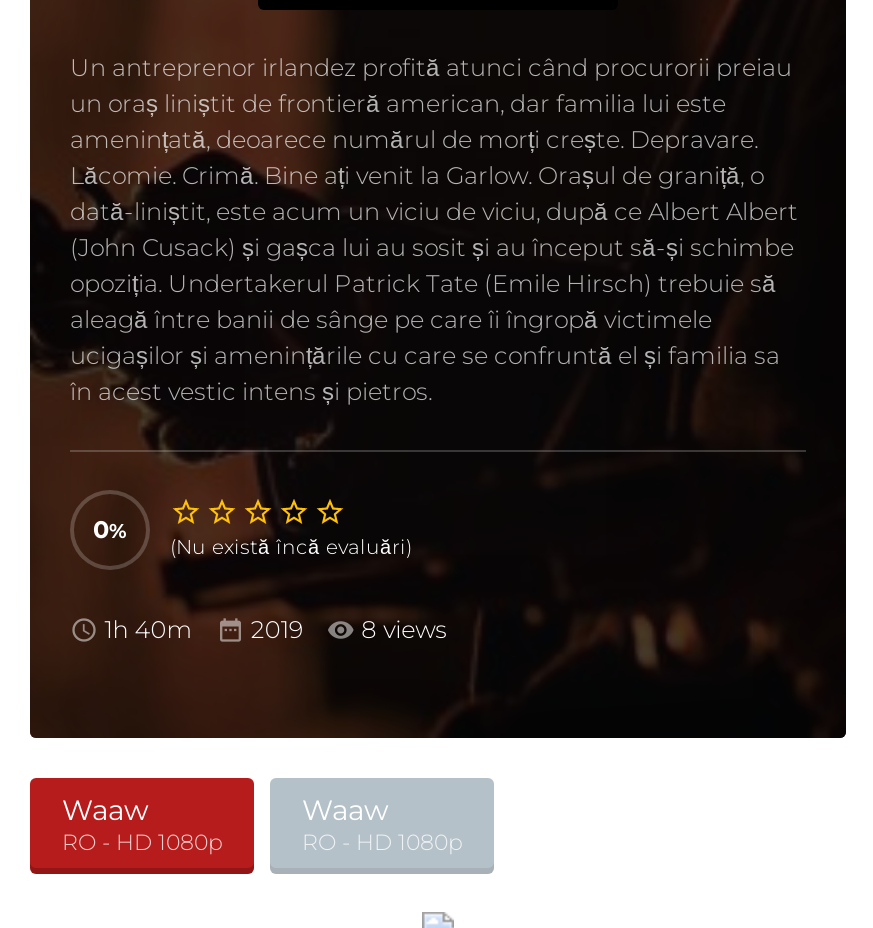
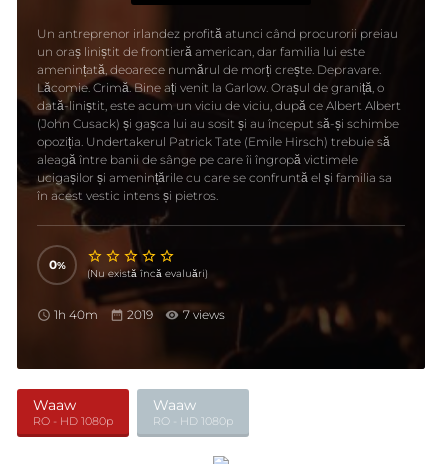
- 1h 40m 2019 8 views
+ 1h 40m 2019 7 views
